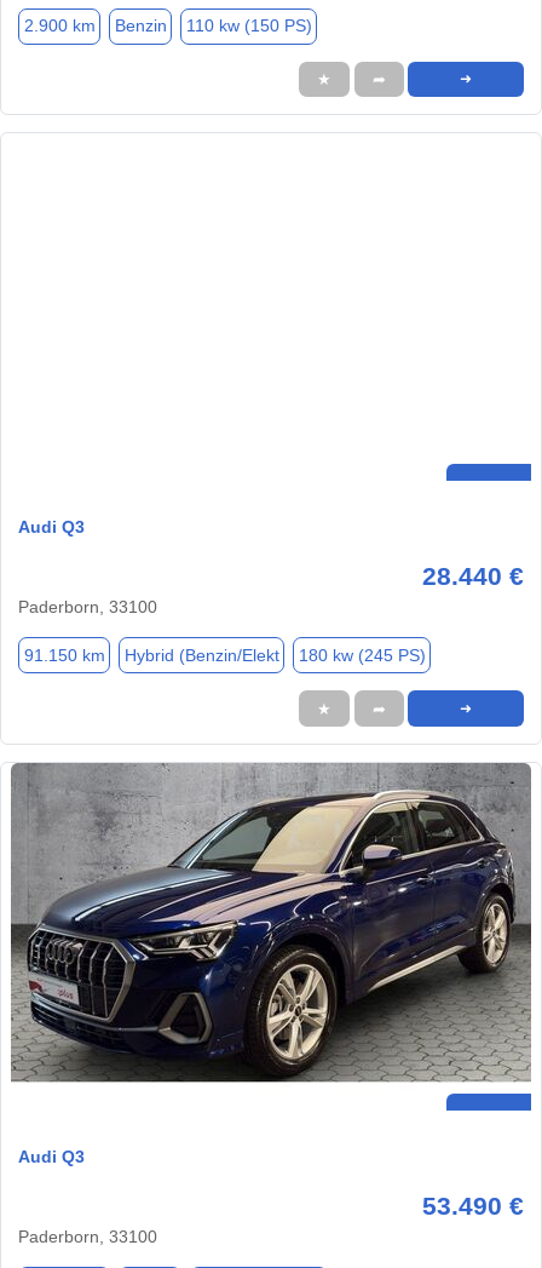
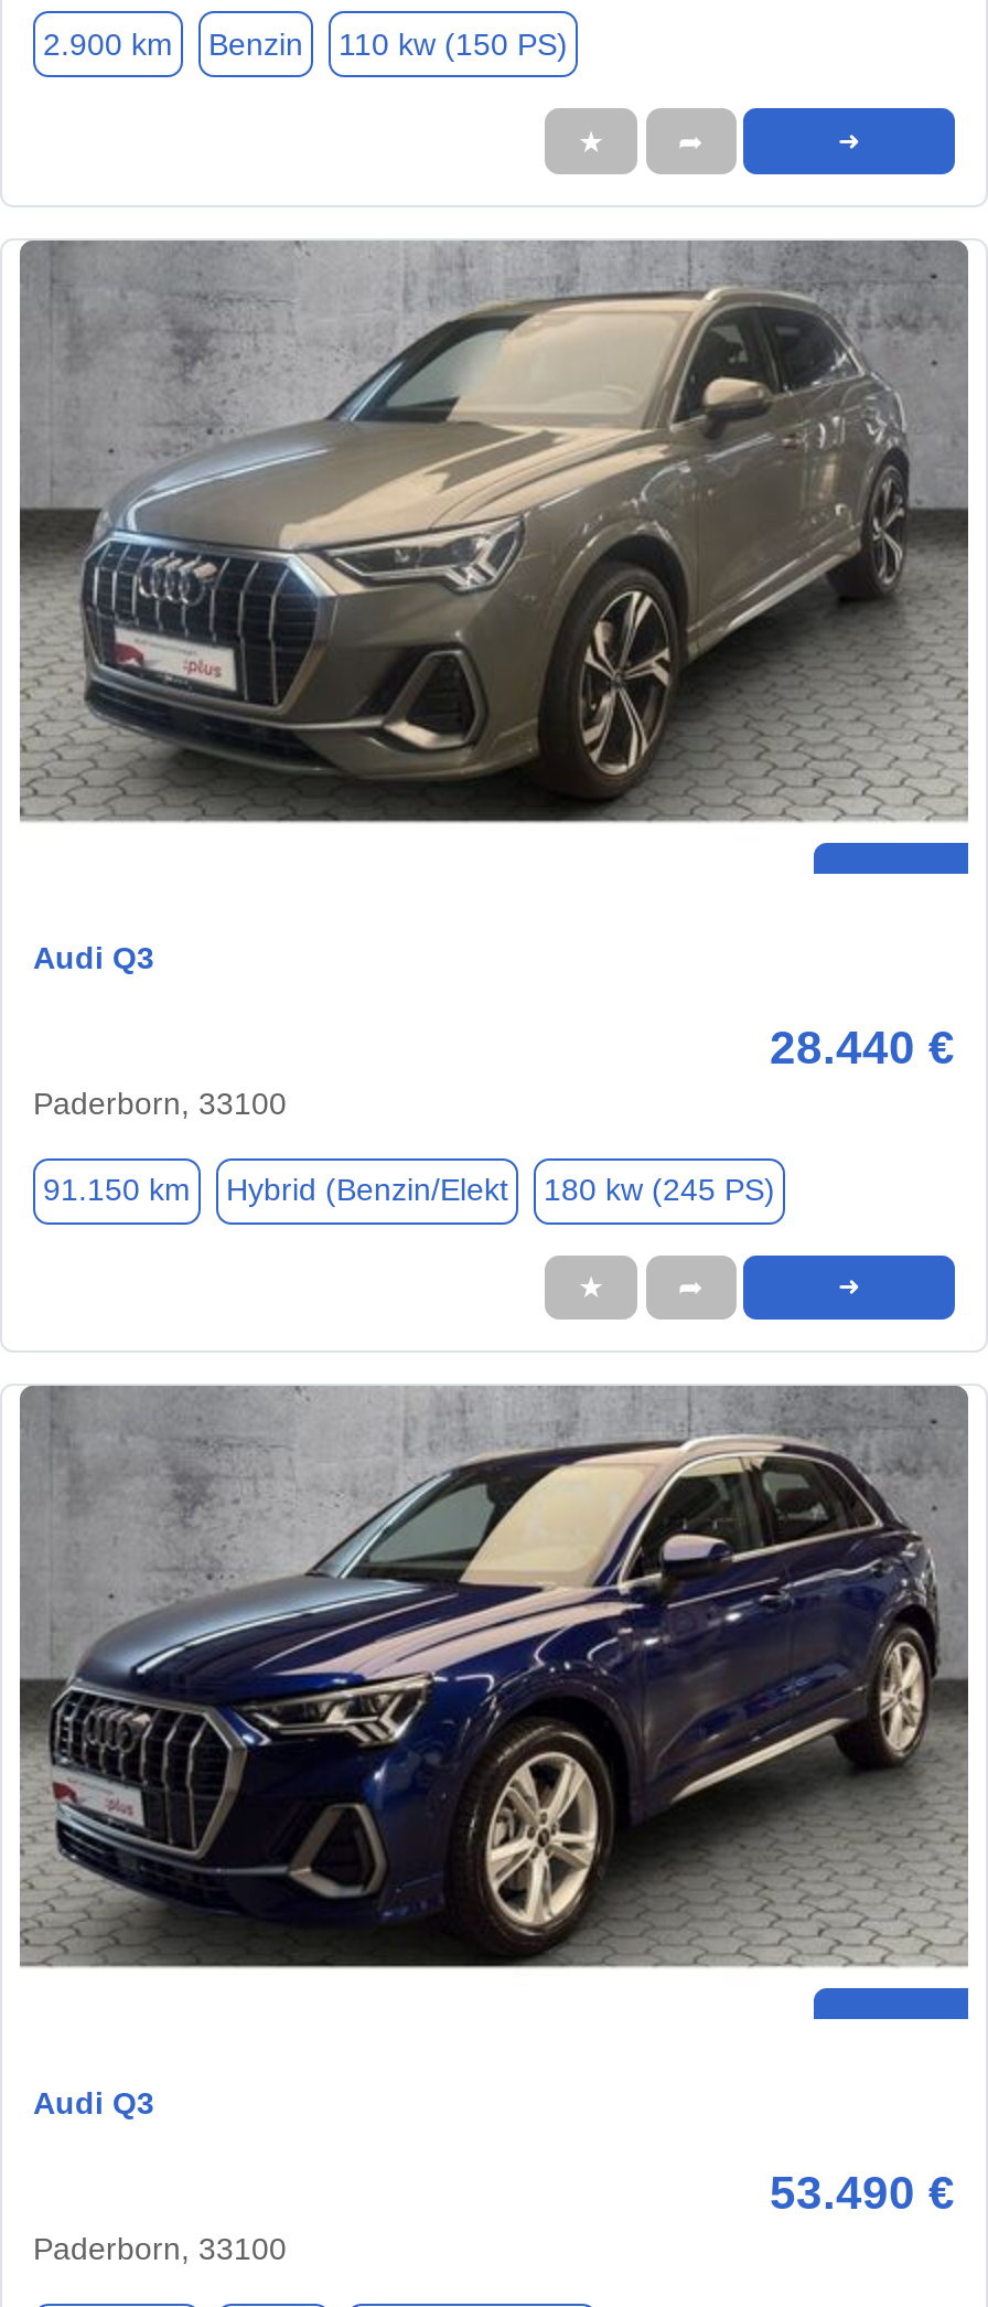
+ [image]
